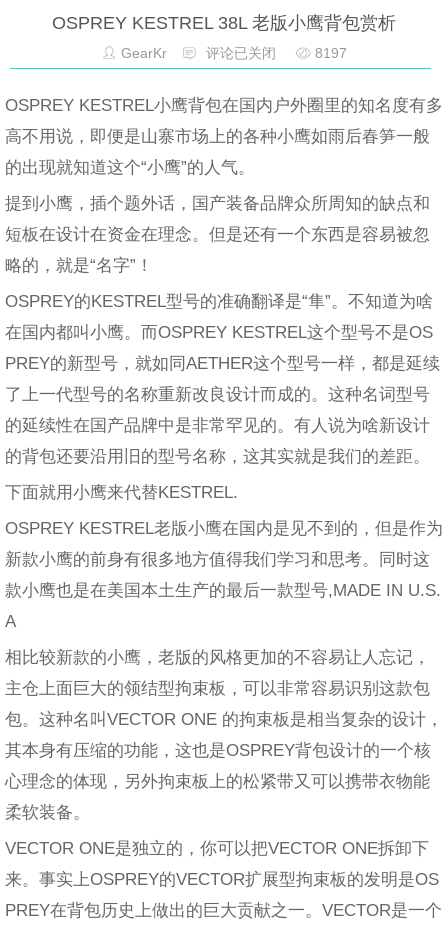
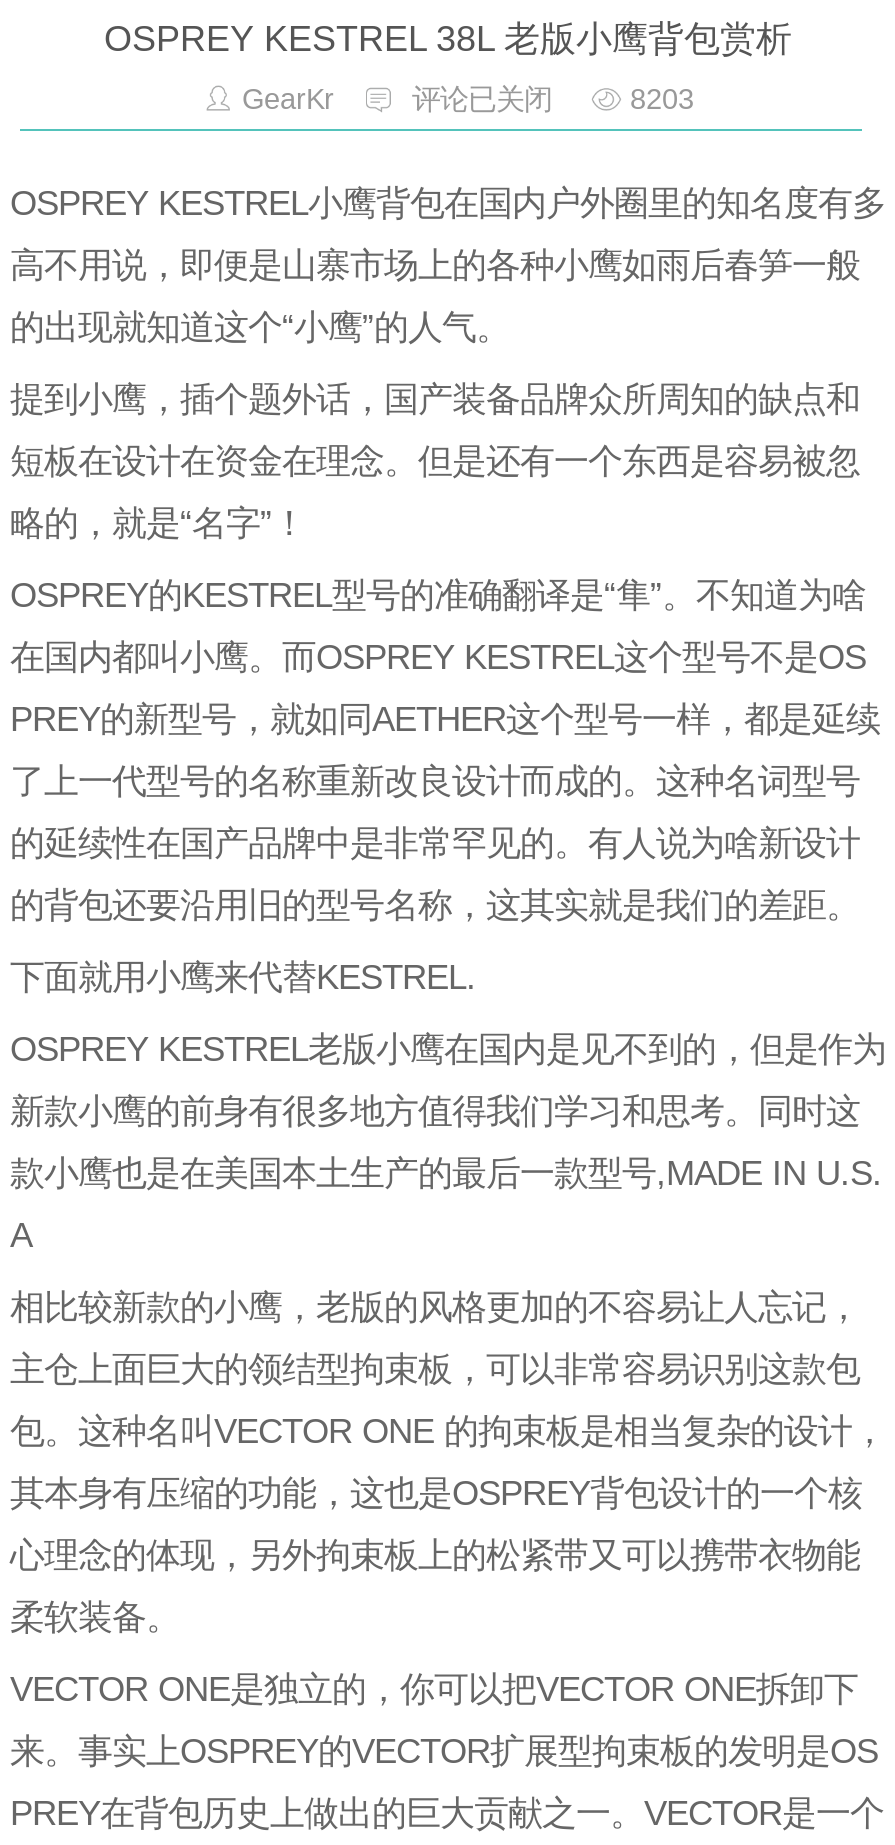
- 8197
+ 8203
